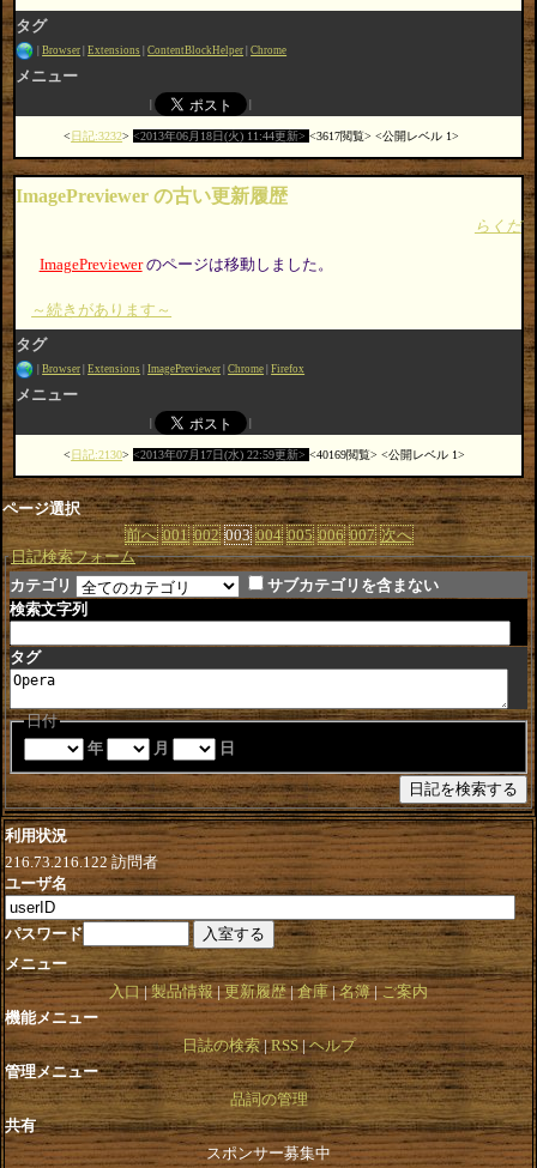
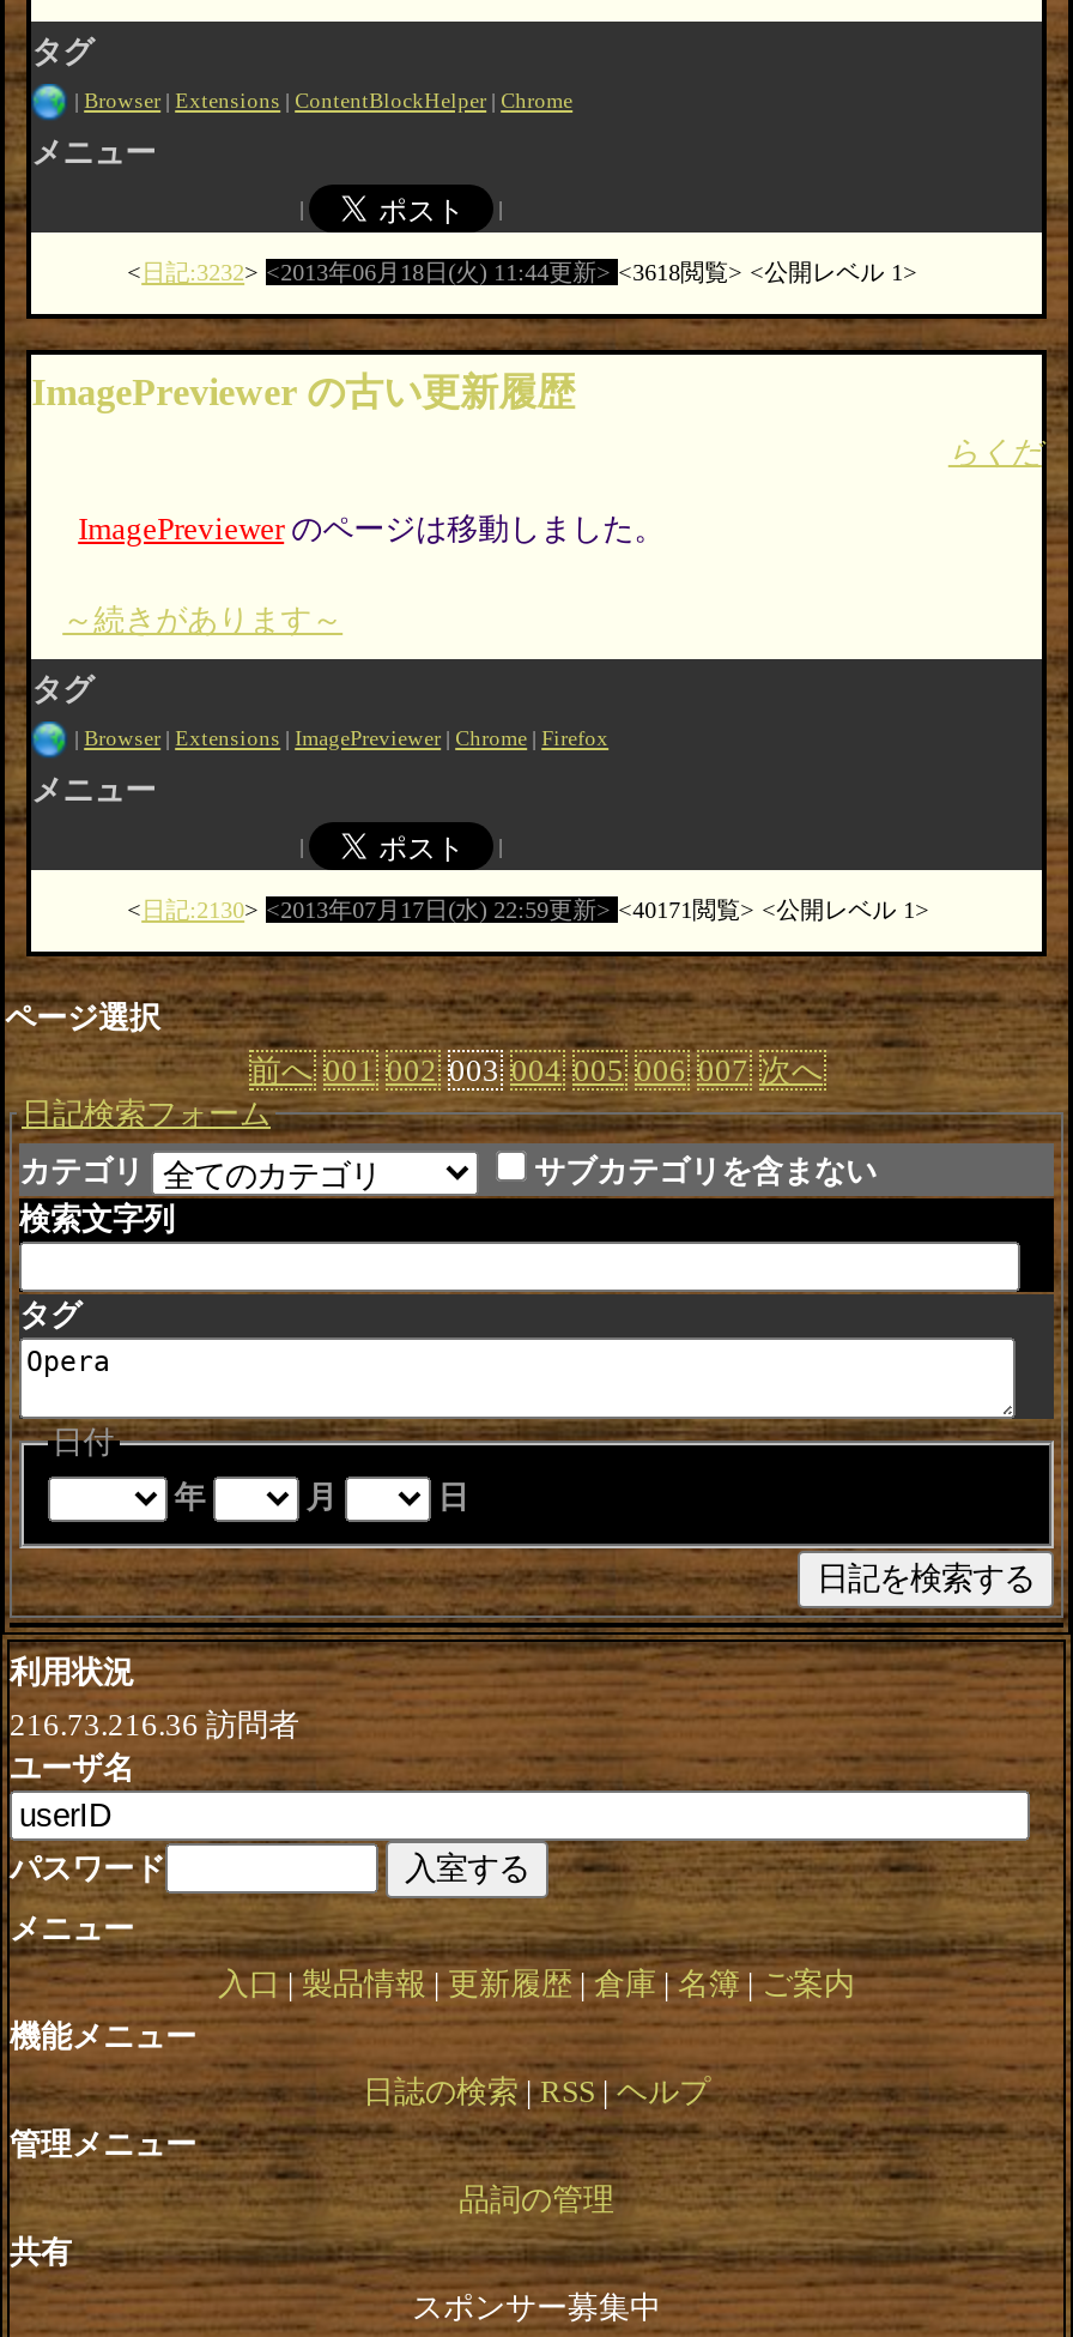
- 3617閲覧
+ 3618閲覧

- 40169閲覧
+ 40171閲覧

- 216.73.216.122訪問者
+ 216.73.216.36訪問者
